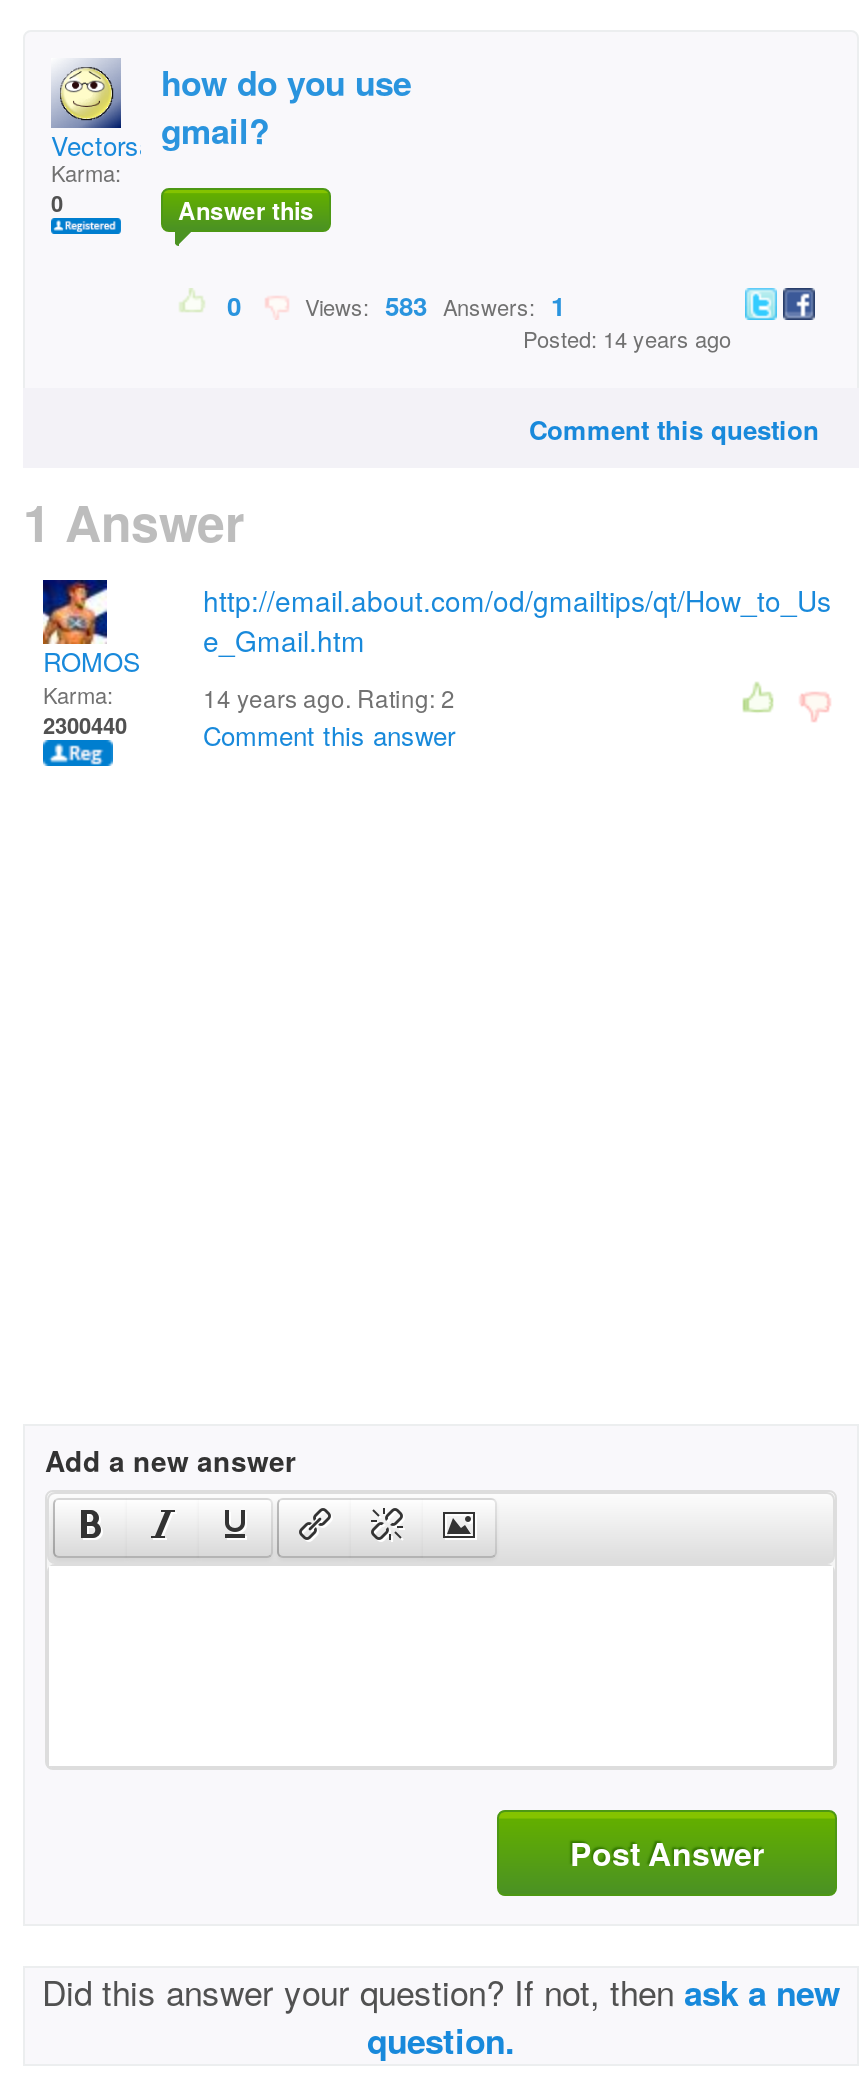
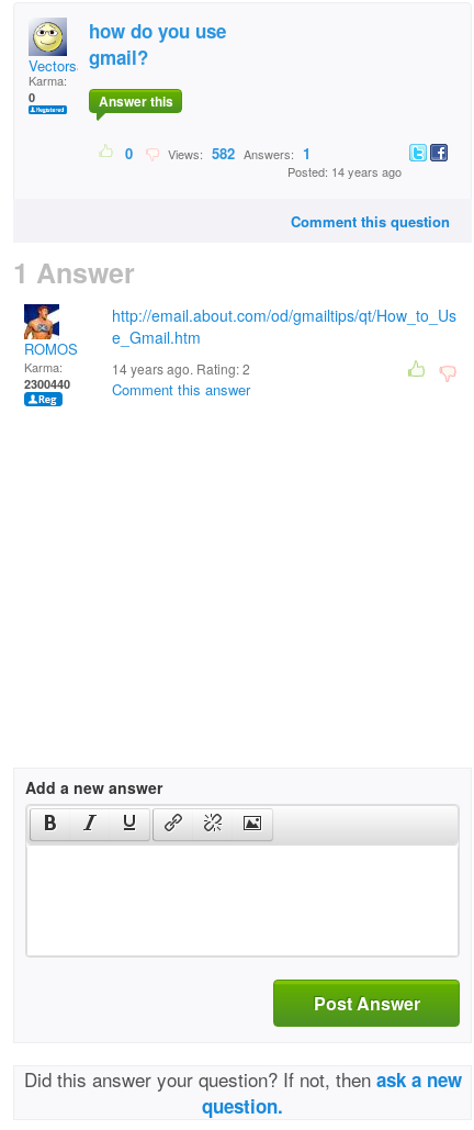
- Views: 583 Answers: 1
+ Views: 582 Answers: 1
